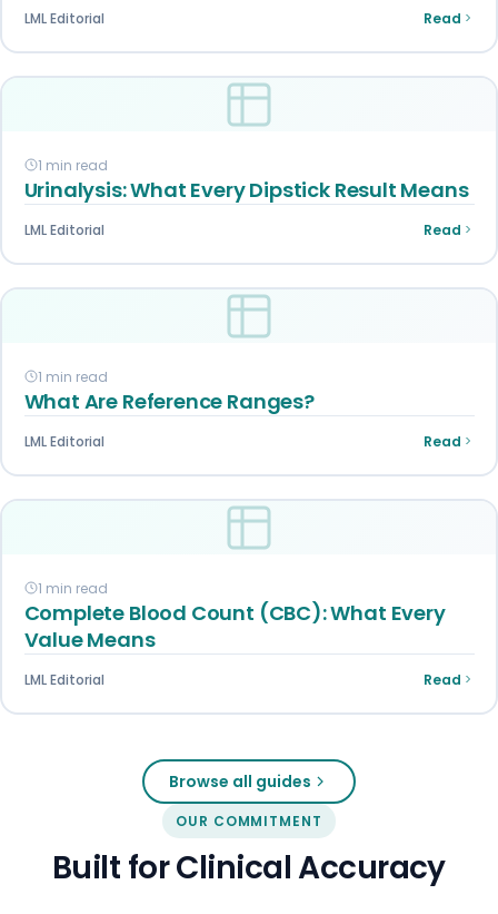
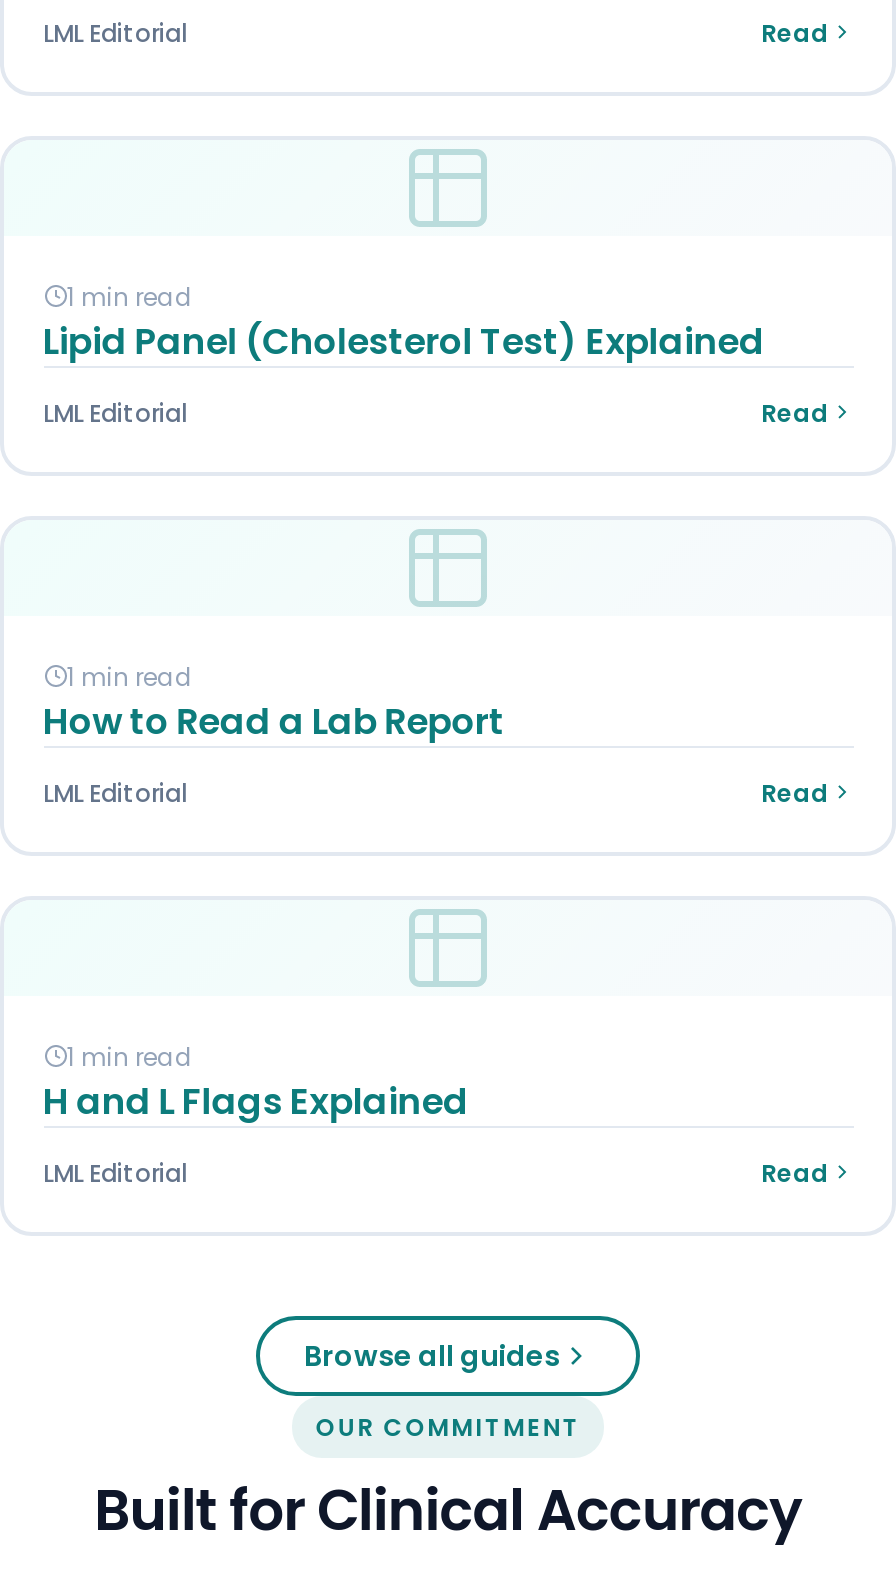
- Urinalysis: What Every Dipstick Result Means
+ Lipid Panel (Cholesterol Test) Explained

- What Are Reference Ranges?
+ How to Read a Lab Report

- Complete Blood Count (CBC): What Every
- Value Means
+ H and L Flags Explained
